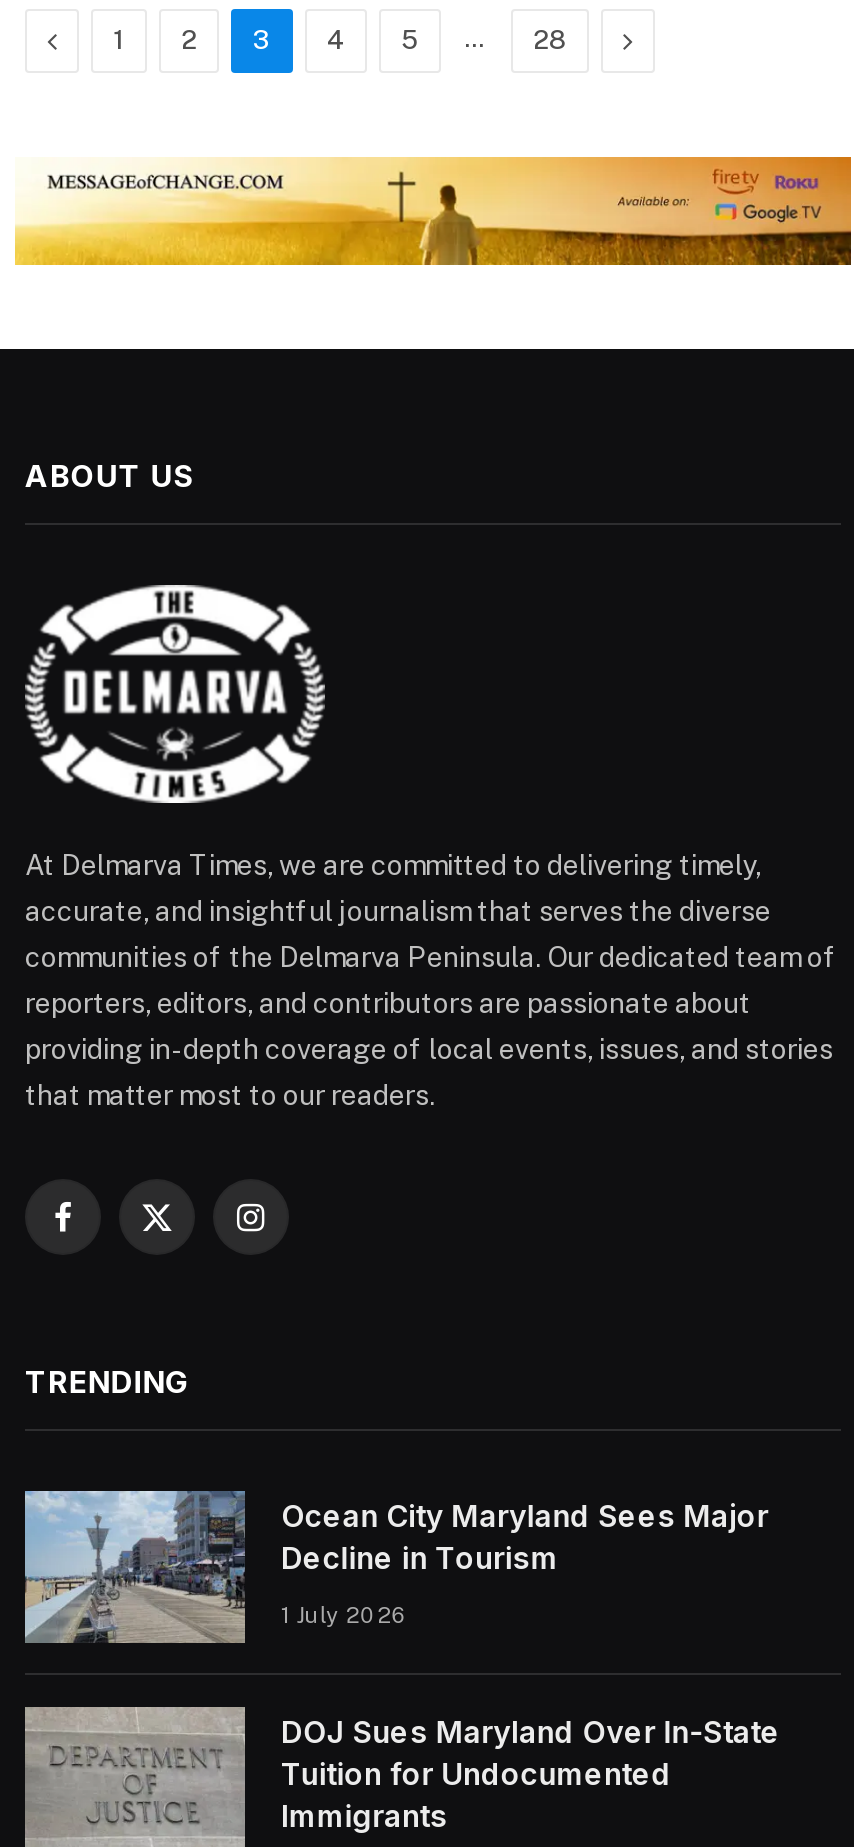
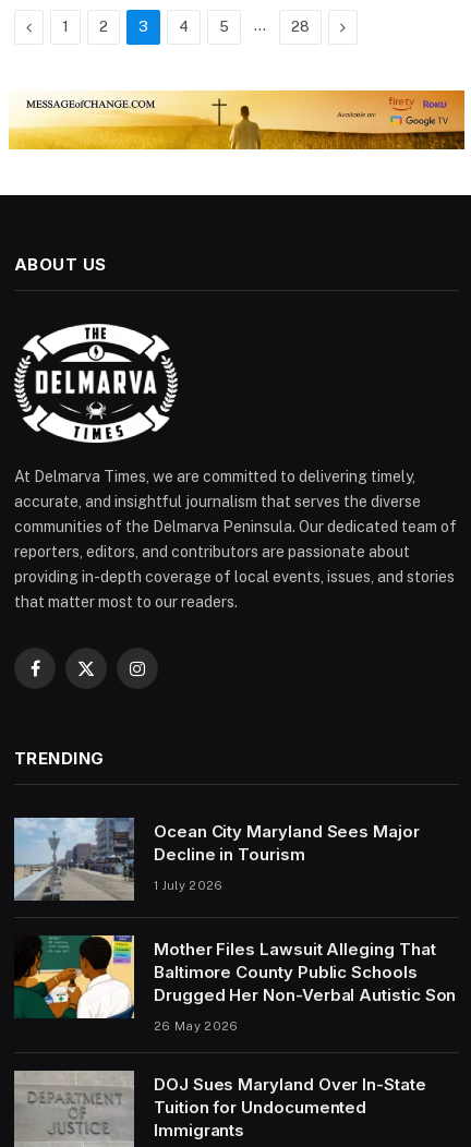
+ [image]
+ Mother Files Lawsuit Alleging That
+ Baltimore County Public Schools
+ Drugged Her Non-Verbal Autistic Son
+ 26 May 2026
